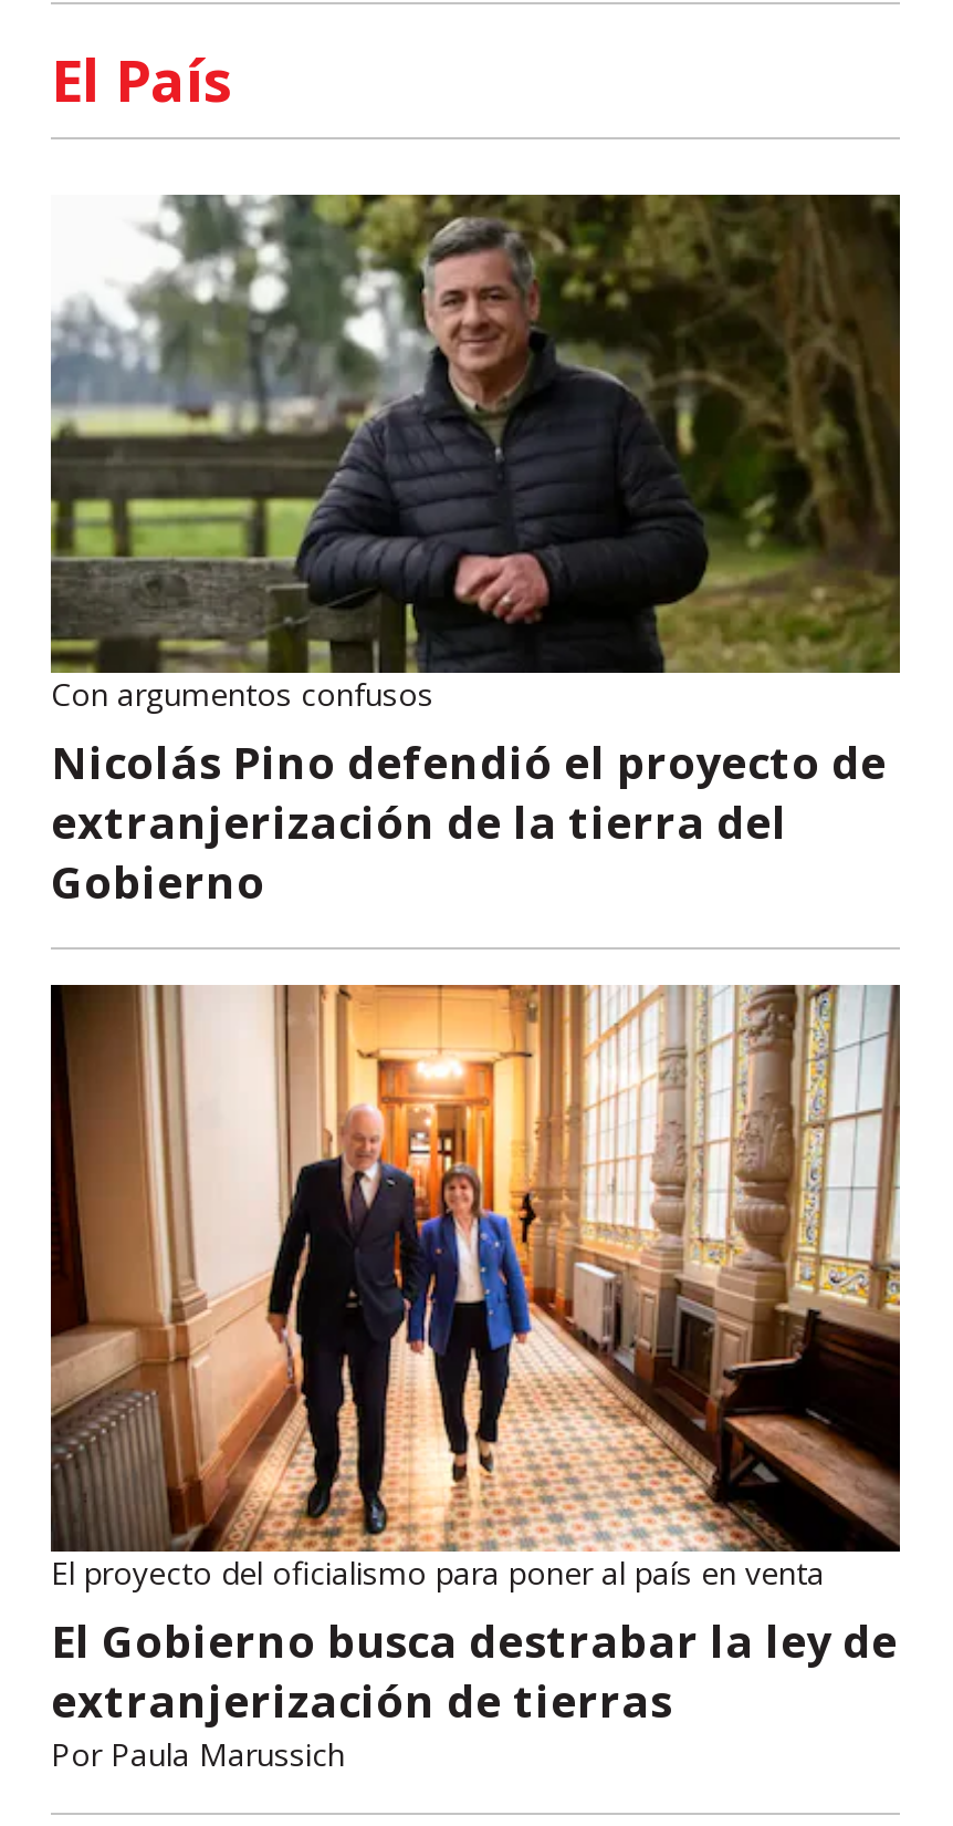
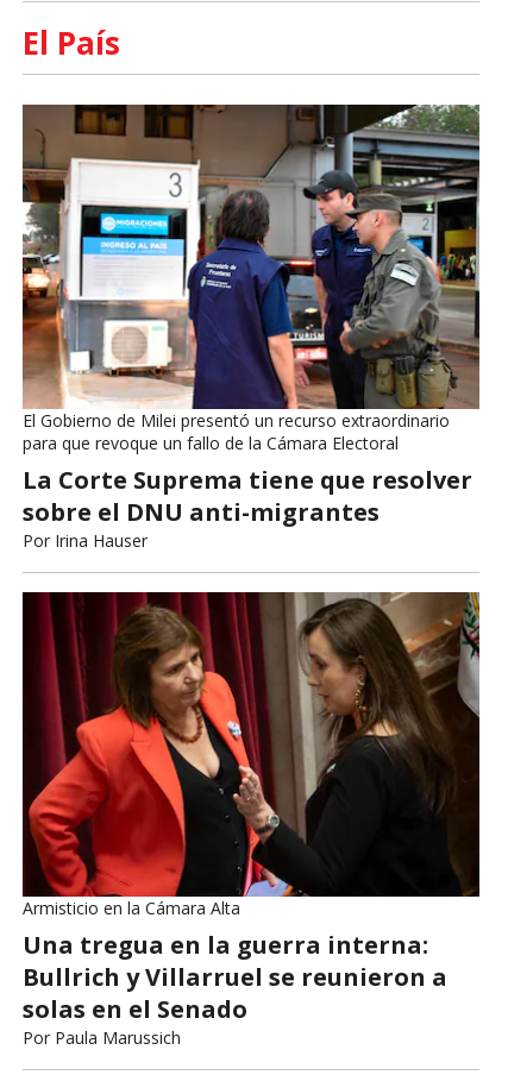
- [image]
- Con argumentos confusos
- Nicolás Pino defendió el proyecto de
- extranjerización de la tierra del
- Gobierno
+ [image]
+ El Gobierno de Milei presentó un recurso extraordinario
+ para que revoque un fallo de la Cámara Electoral
+ La Corte Suprema tiene que resolver
+ sobre el DNU anti-migrantes
+ Por Irina Hauser

- [image]
+ [image]

- El proyecto del oficialismo para poner al país en venta
- El Gobierno busca destrabar la ley de
- extranjerización de tierras
+ Armisticio en la Cámara Alta
+ Una tregua en la guerra interna:
+ Bullrich y Villarruel se reunieron a
+ solas en el Senado
